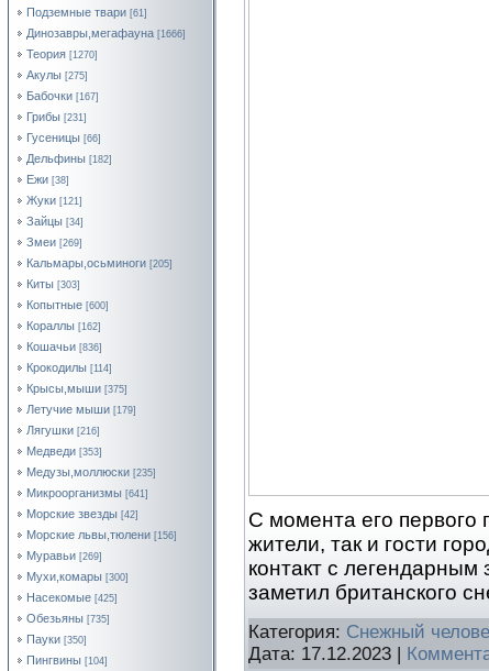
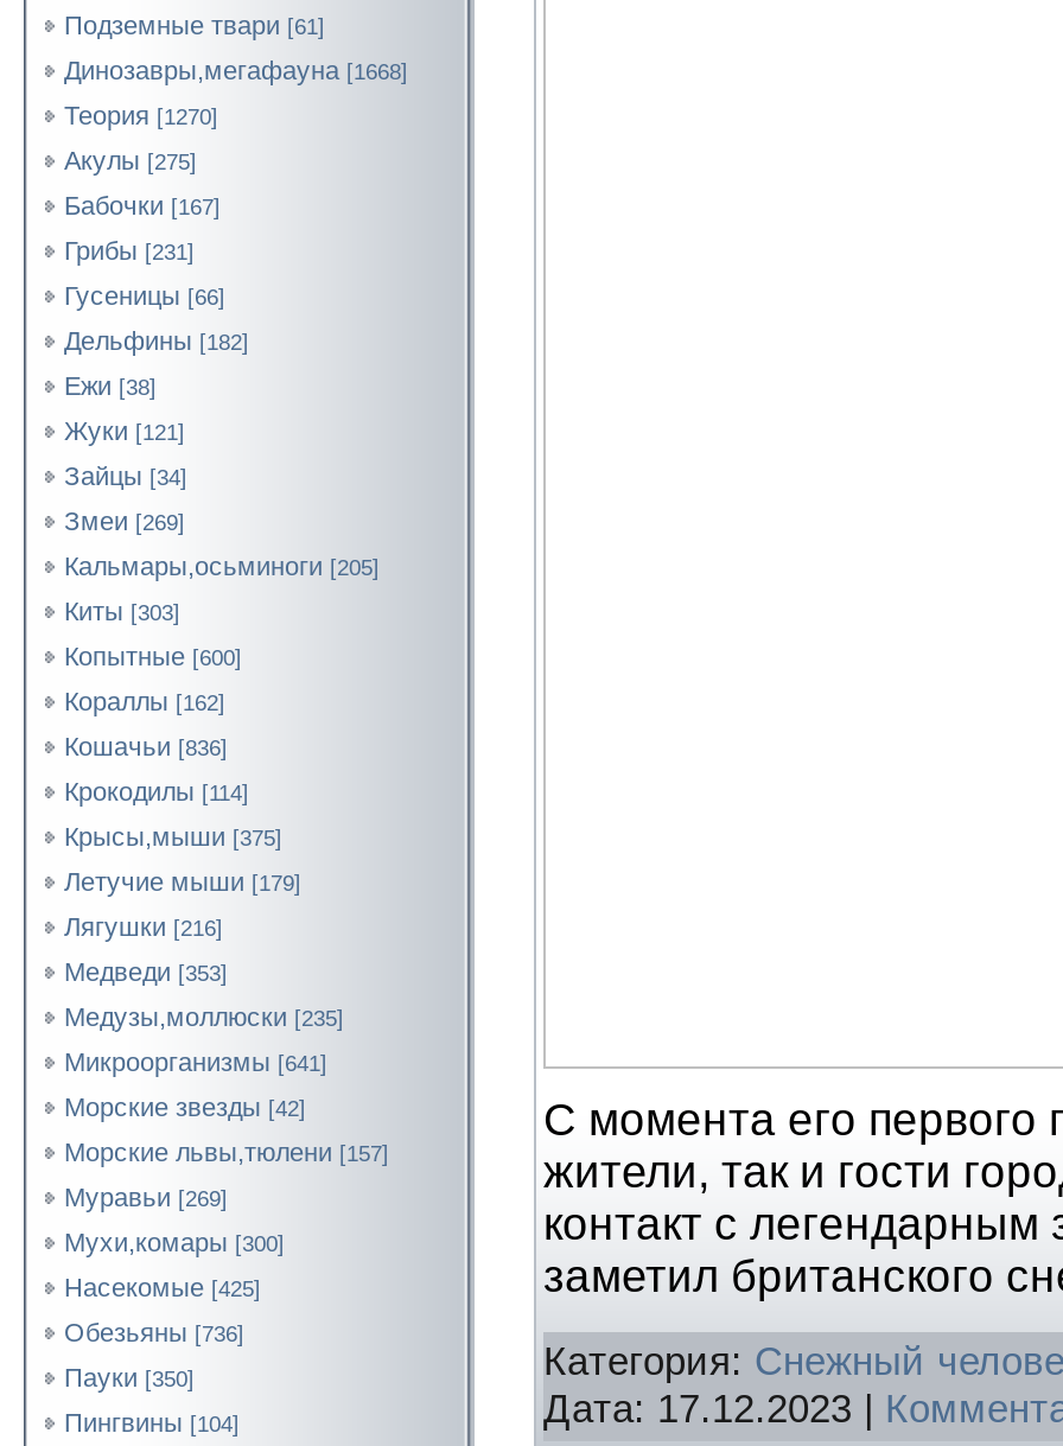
- Динозавры,мегафауна [1666]
+ Динозавры,мегафауна [1668]

- Морские львы,тюлени [156]
+ Морские львы,тюлени [157]

- Обезьяны [735]
+ Обезьяны [736]
